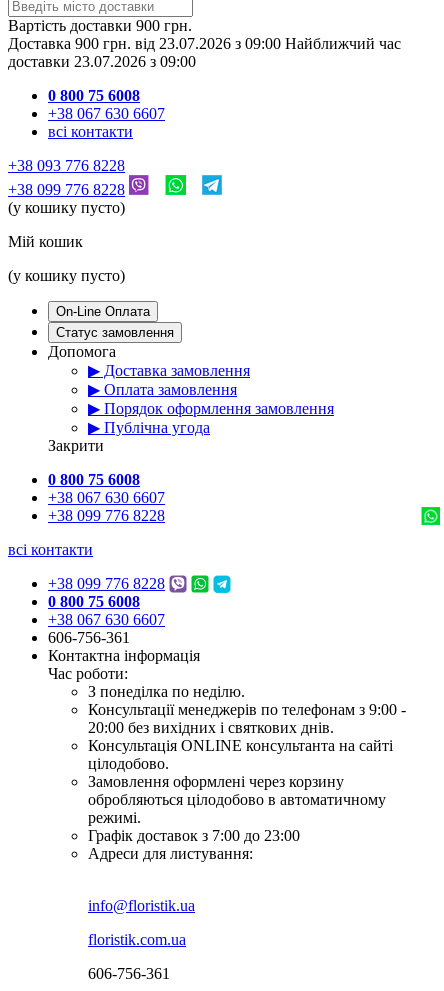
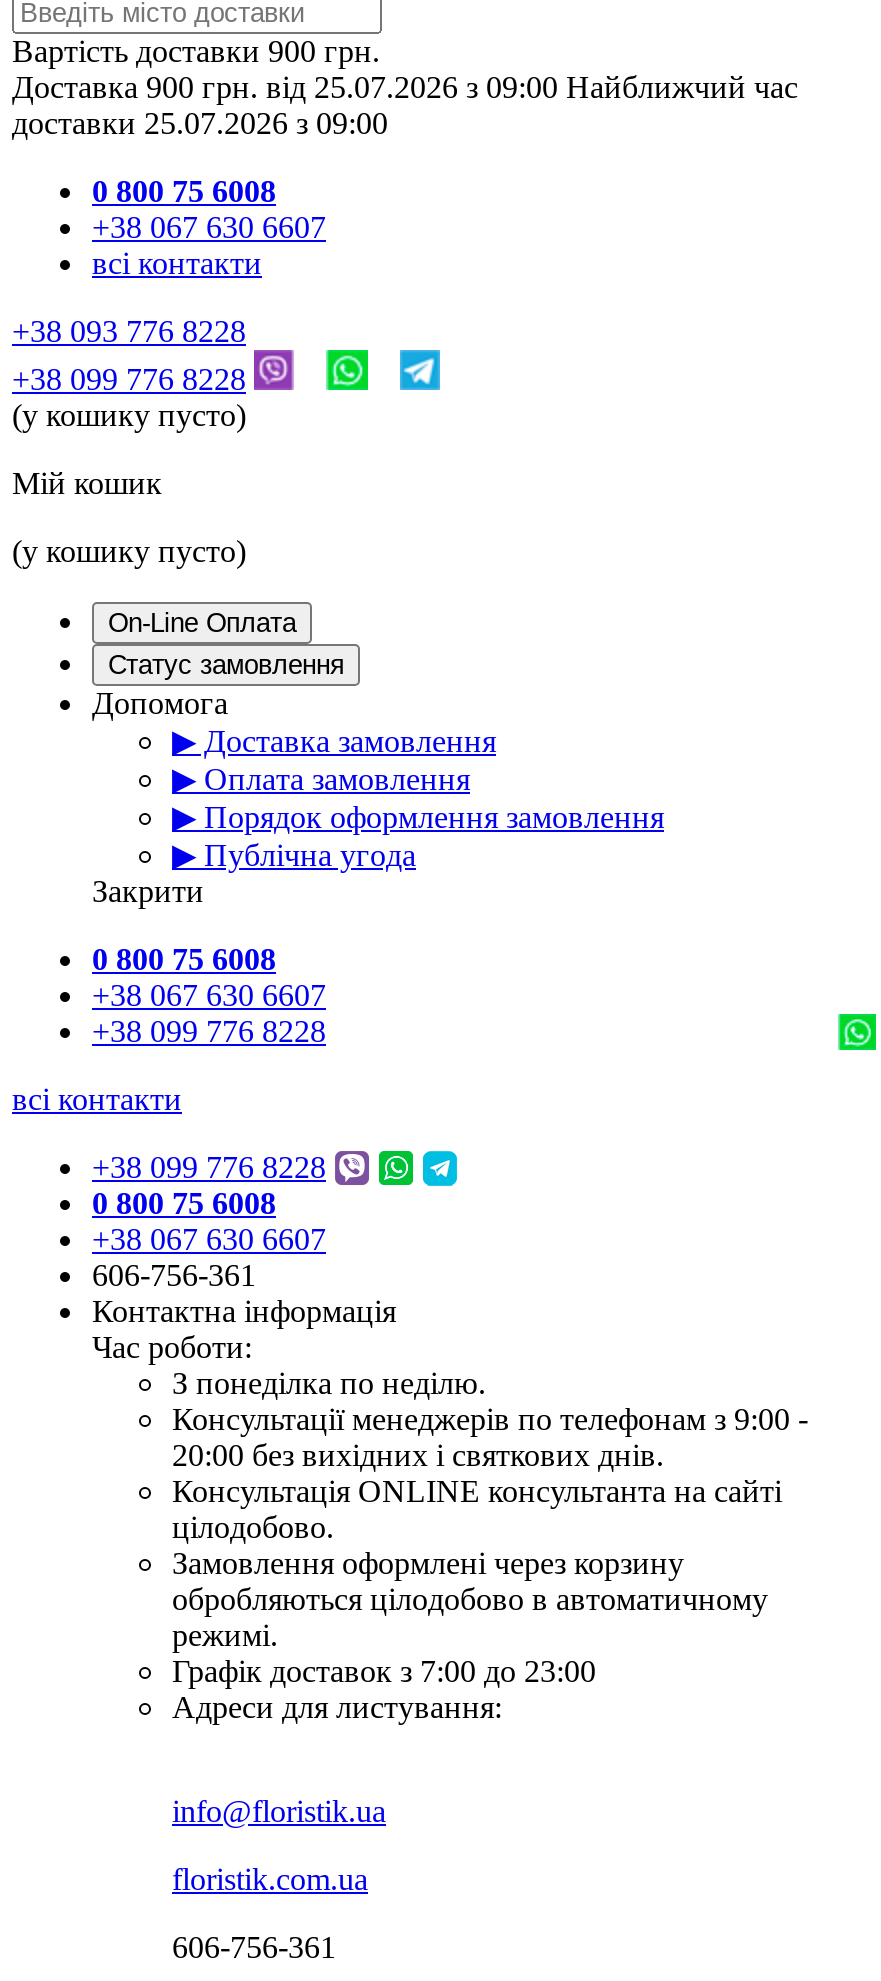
- Доставка 900 грн. від 23.07.2026 з 09:00 Найближчий час
+ Доставка 900 грн. від 25.07.2026 з 09:00 Найближчий час

- доставки 23.07.2026 з 09:00
+ доставки 25.07.2026 з 09:00
